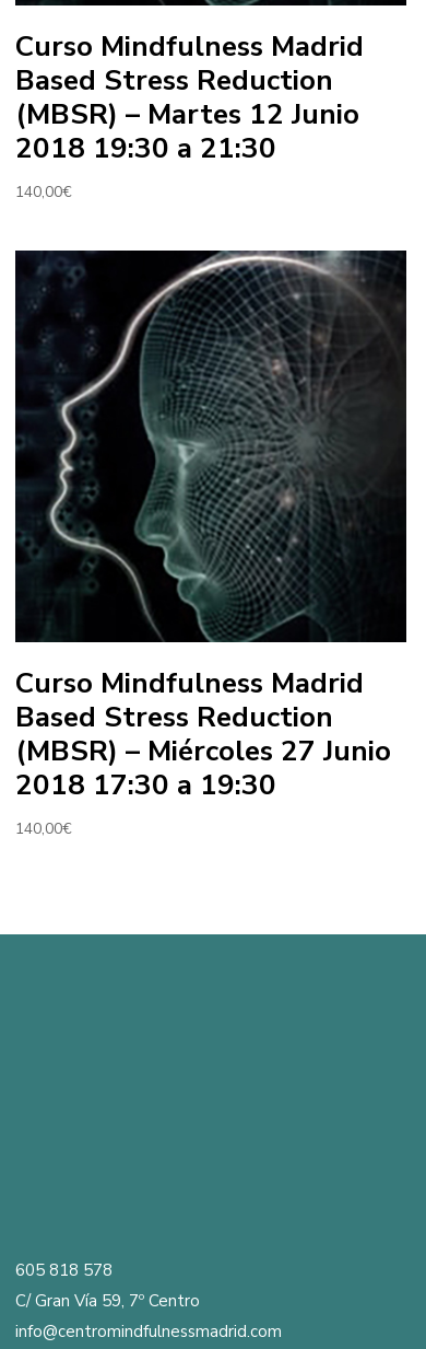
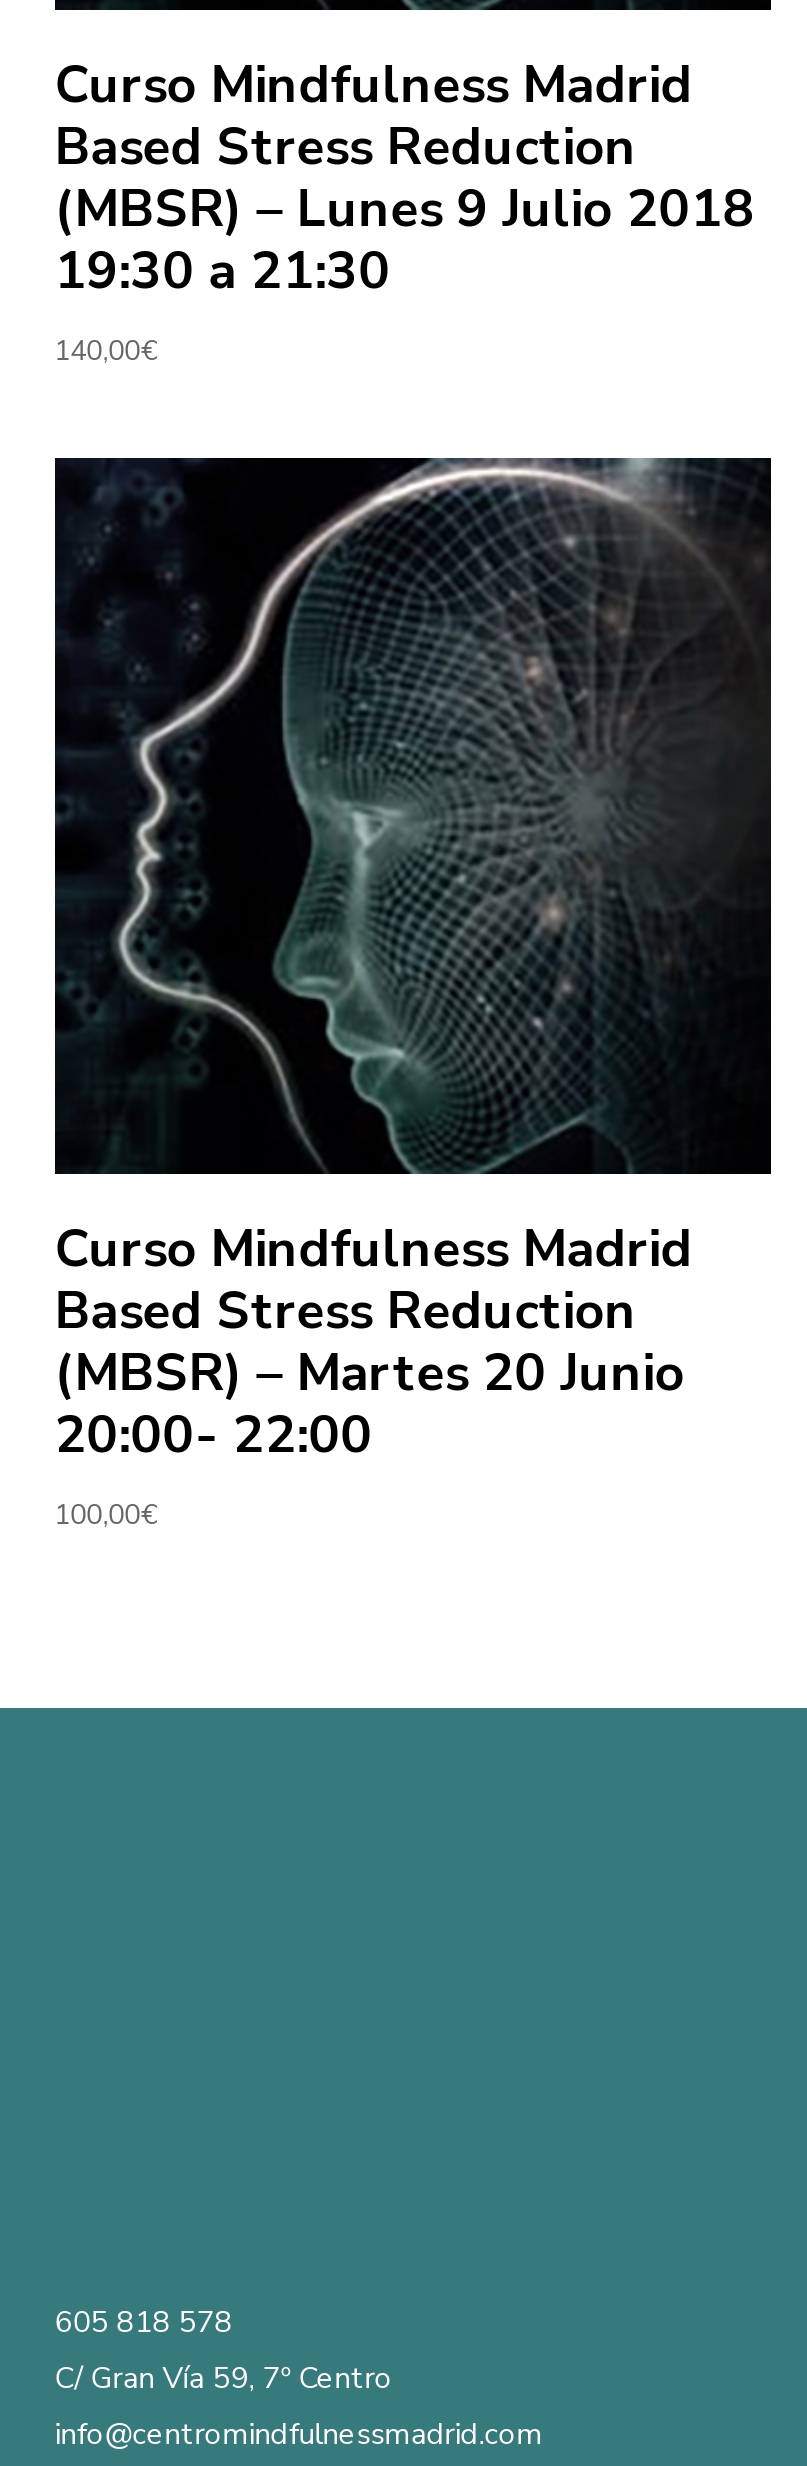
- (MBSR) – Martes 12 Junio
- 2018 19:30 a 21:30
+ (MBSR) – Lunes 9 Julio 2018
+ 19:30 a 21:30

- (MBSR) – Miércoles 27 Junio
- 2018 17:30 a 19:30
- 140,00€
+ (MBSR) – Martes 20 Junio
+ 20:00- 22:00
+ 100,00€
